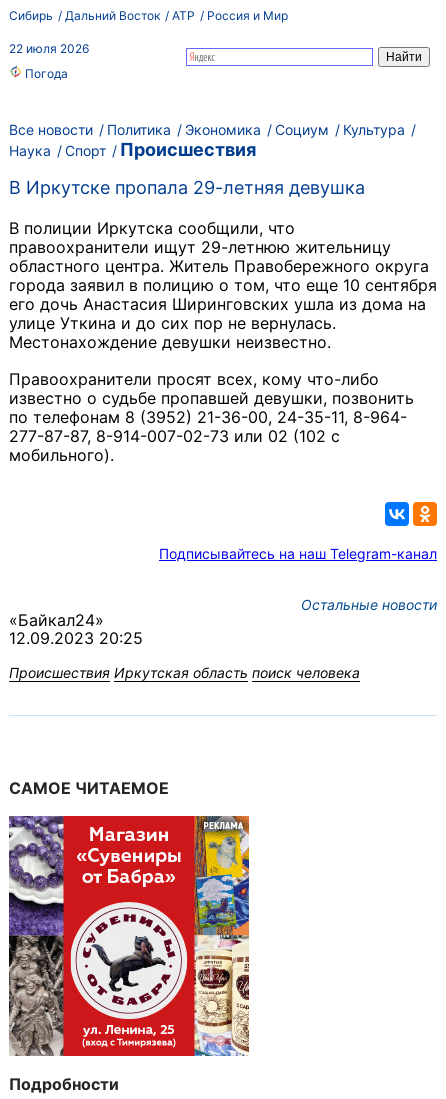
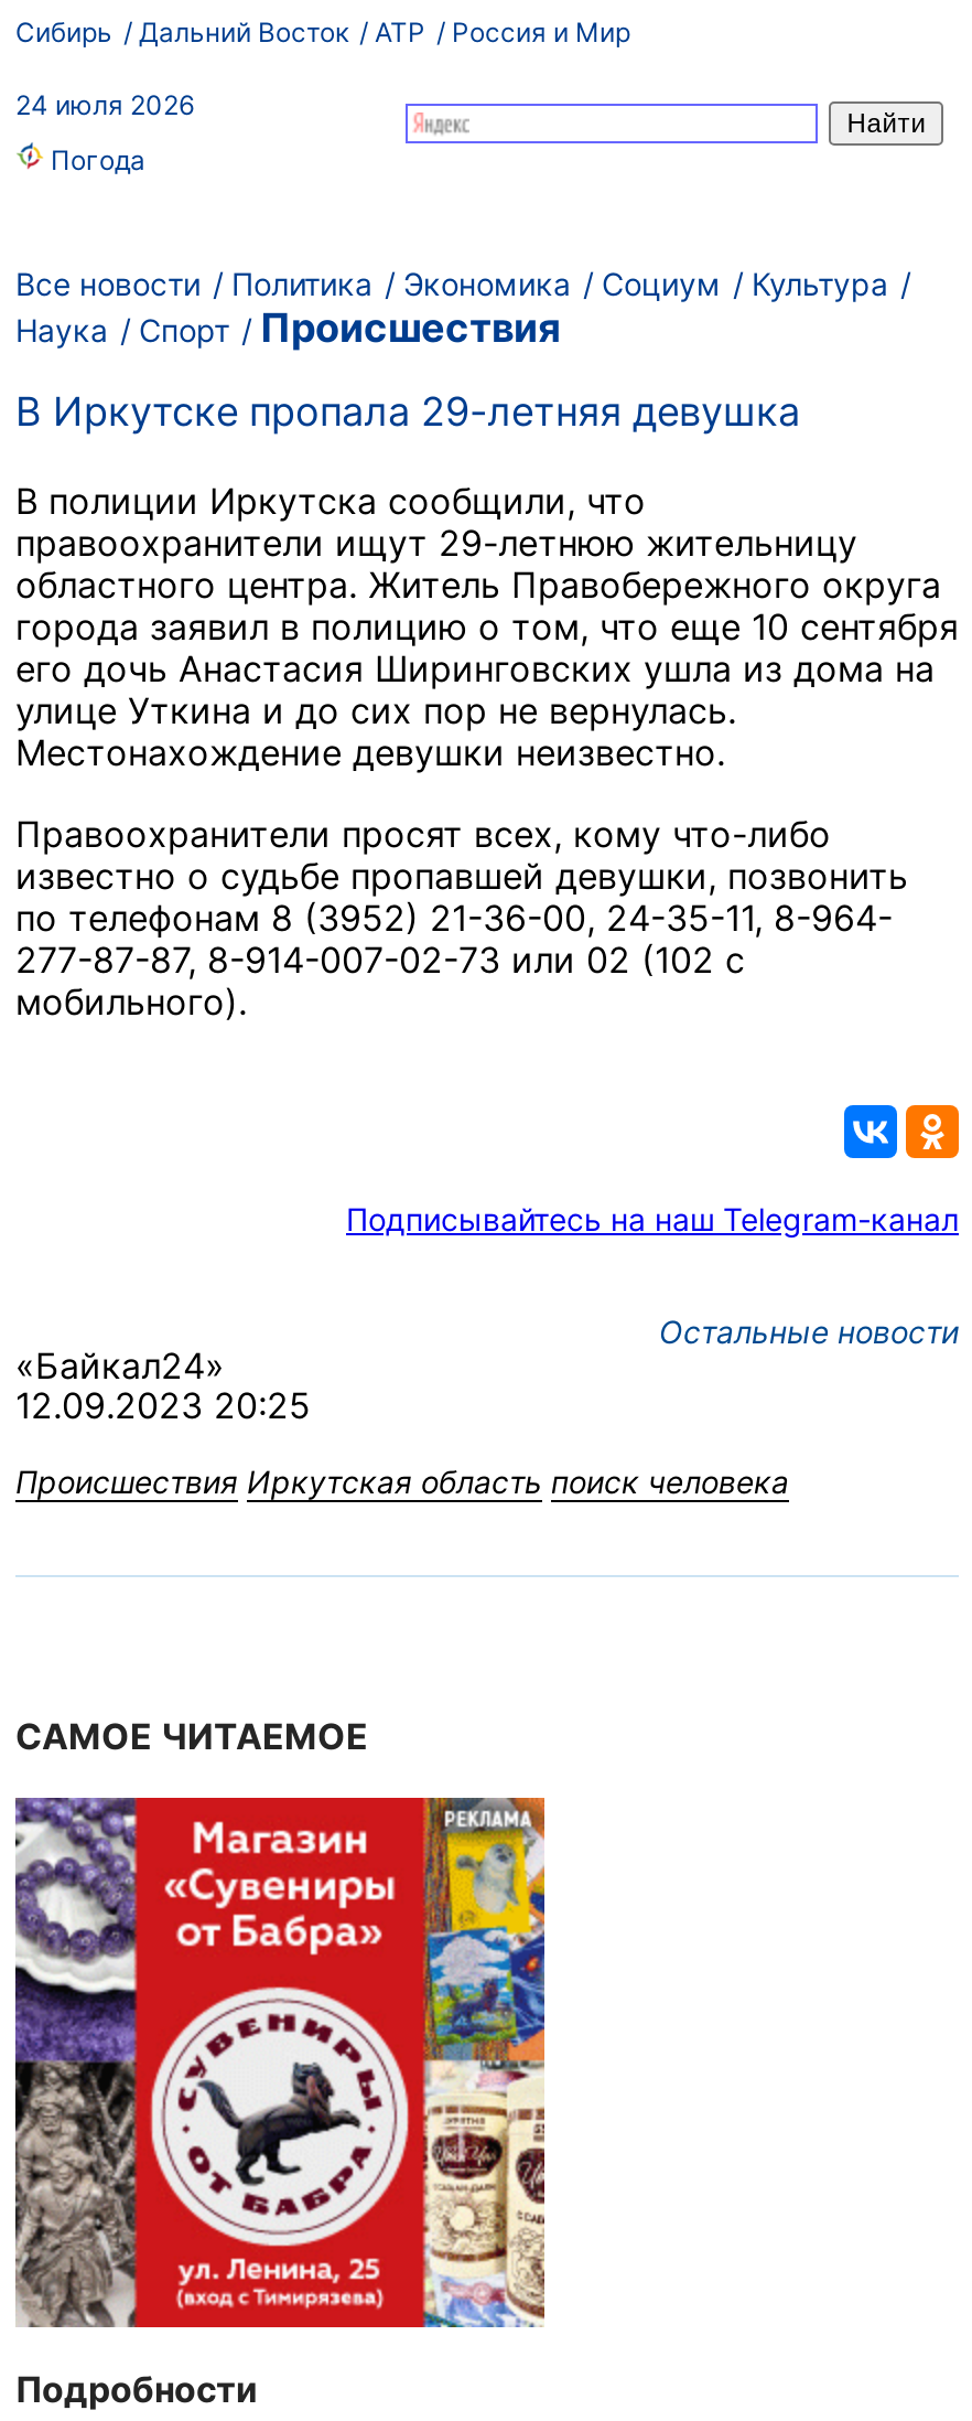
- 22 июля 2026
+ 24 июля 2026
